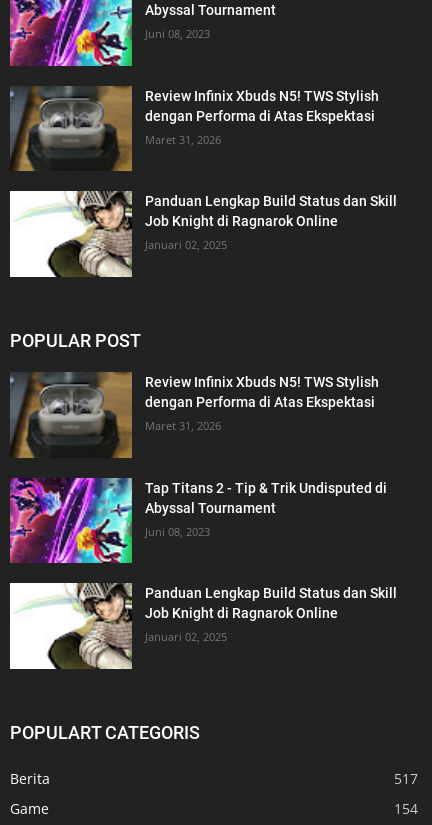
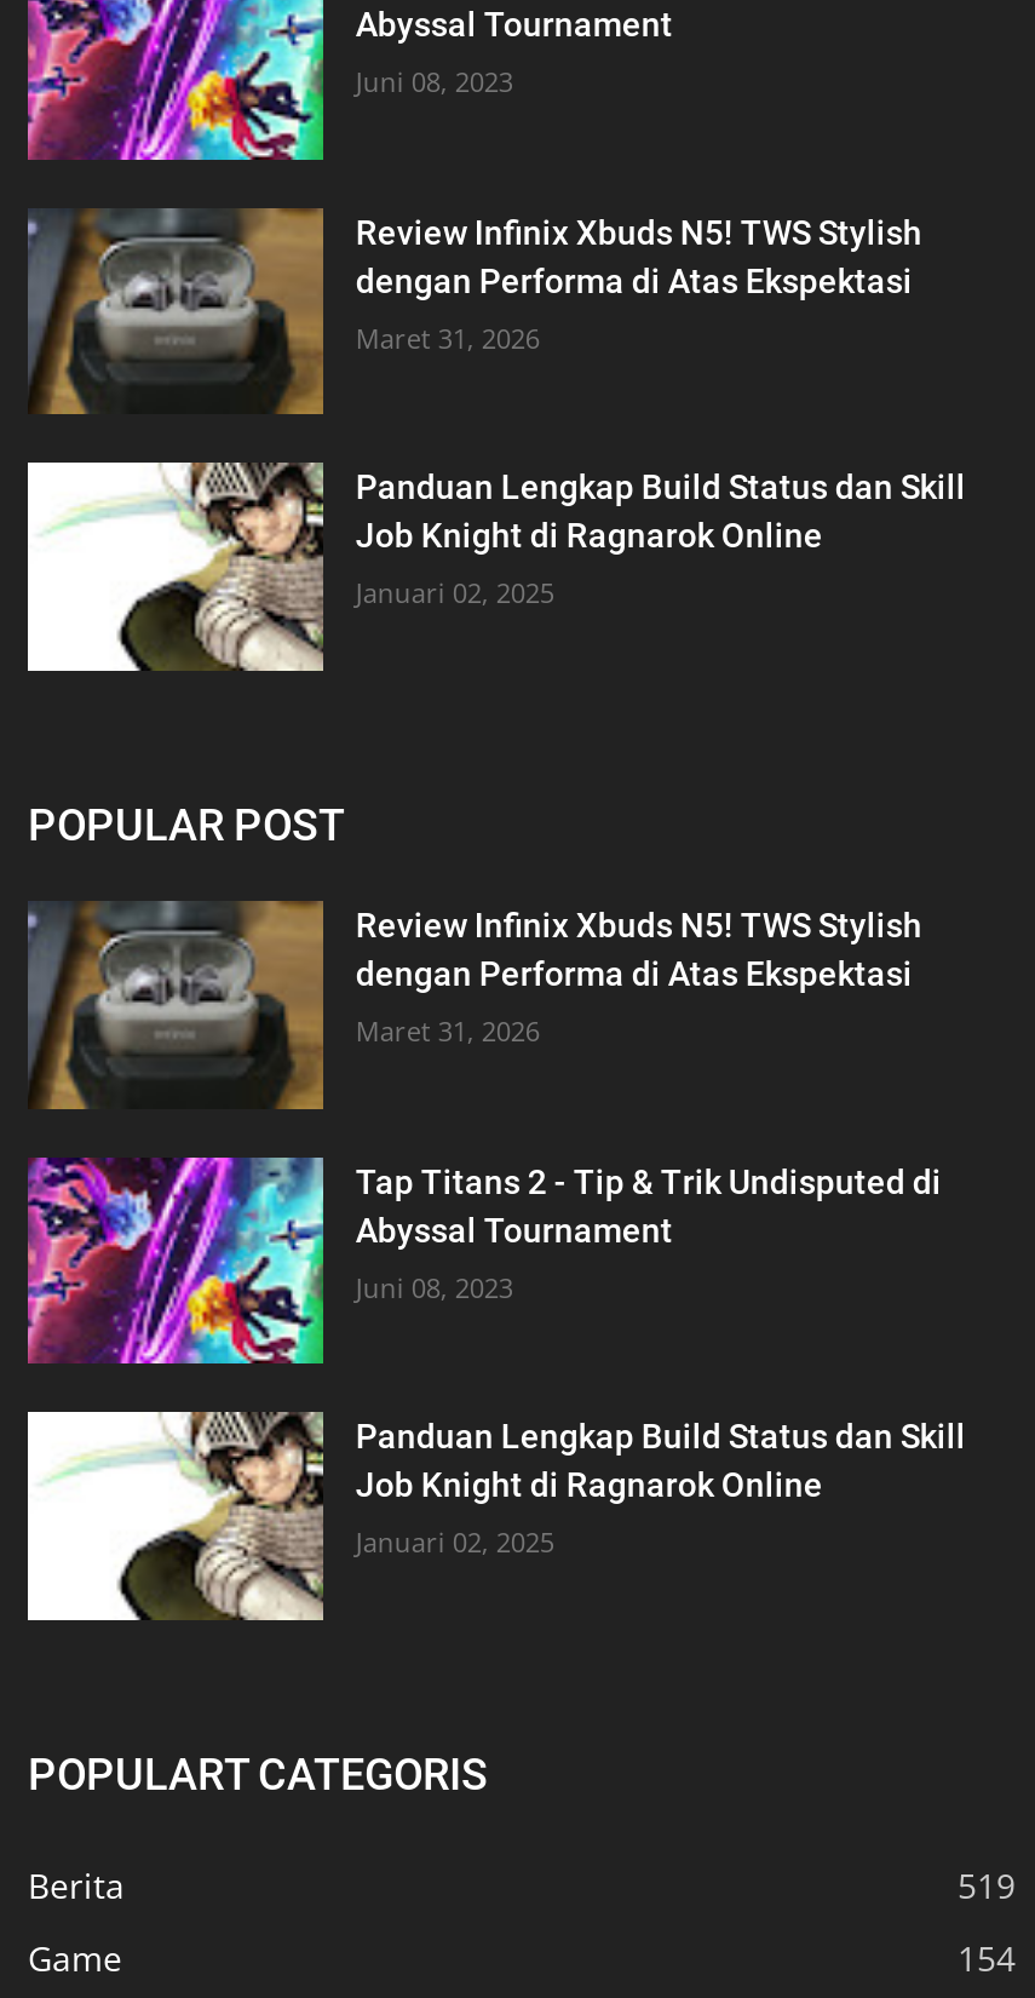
- 517
+ 519
